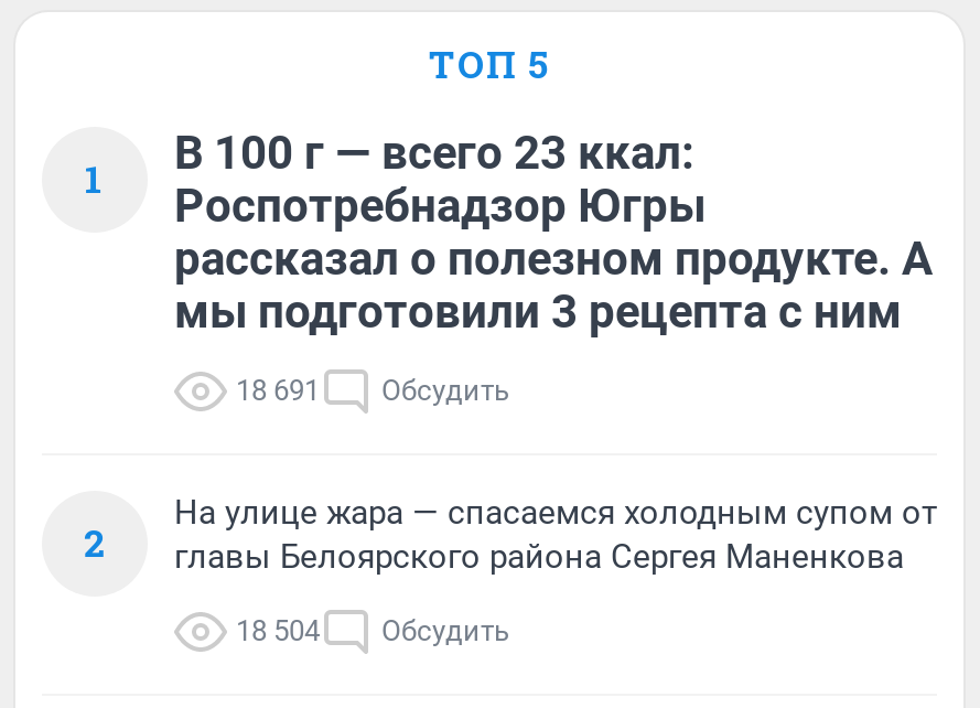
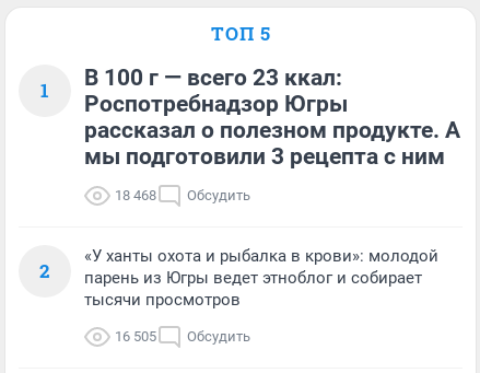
- 18 691 Обсудить
+ 18 468 Обсудить

- На улице жара — спасаемся холодным супом от
- главы Белоярского района Сергея Маненкова
+ «У ханты охота и рыбалка в крови»: молодой
+ парень из Югры ведет этноблог и собирает
+ тысячи просмотров

- 18 504 Обсудить
+ 16 505 Обсудить
